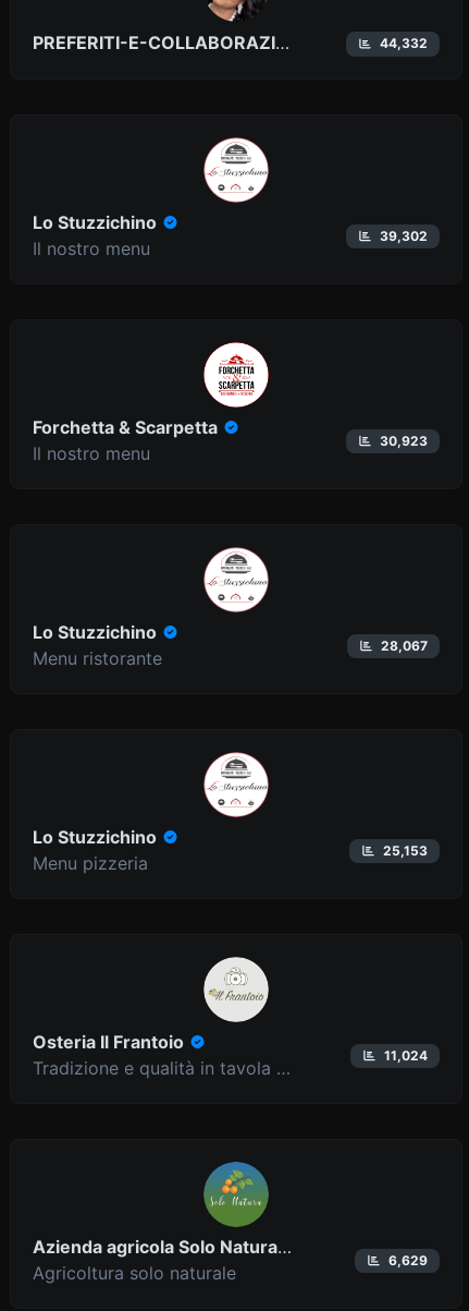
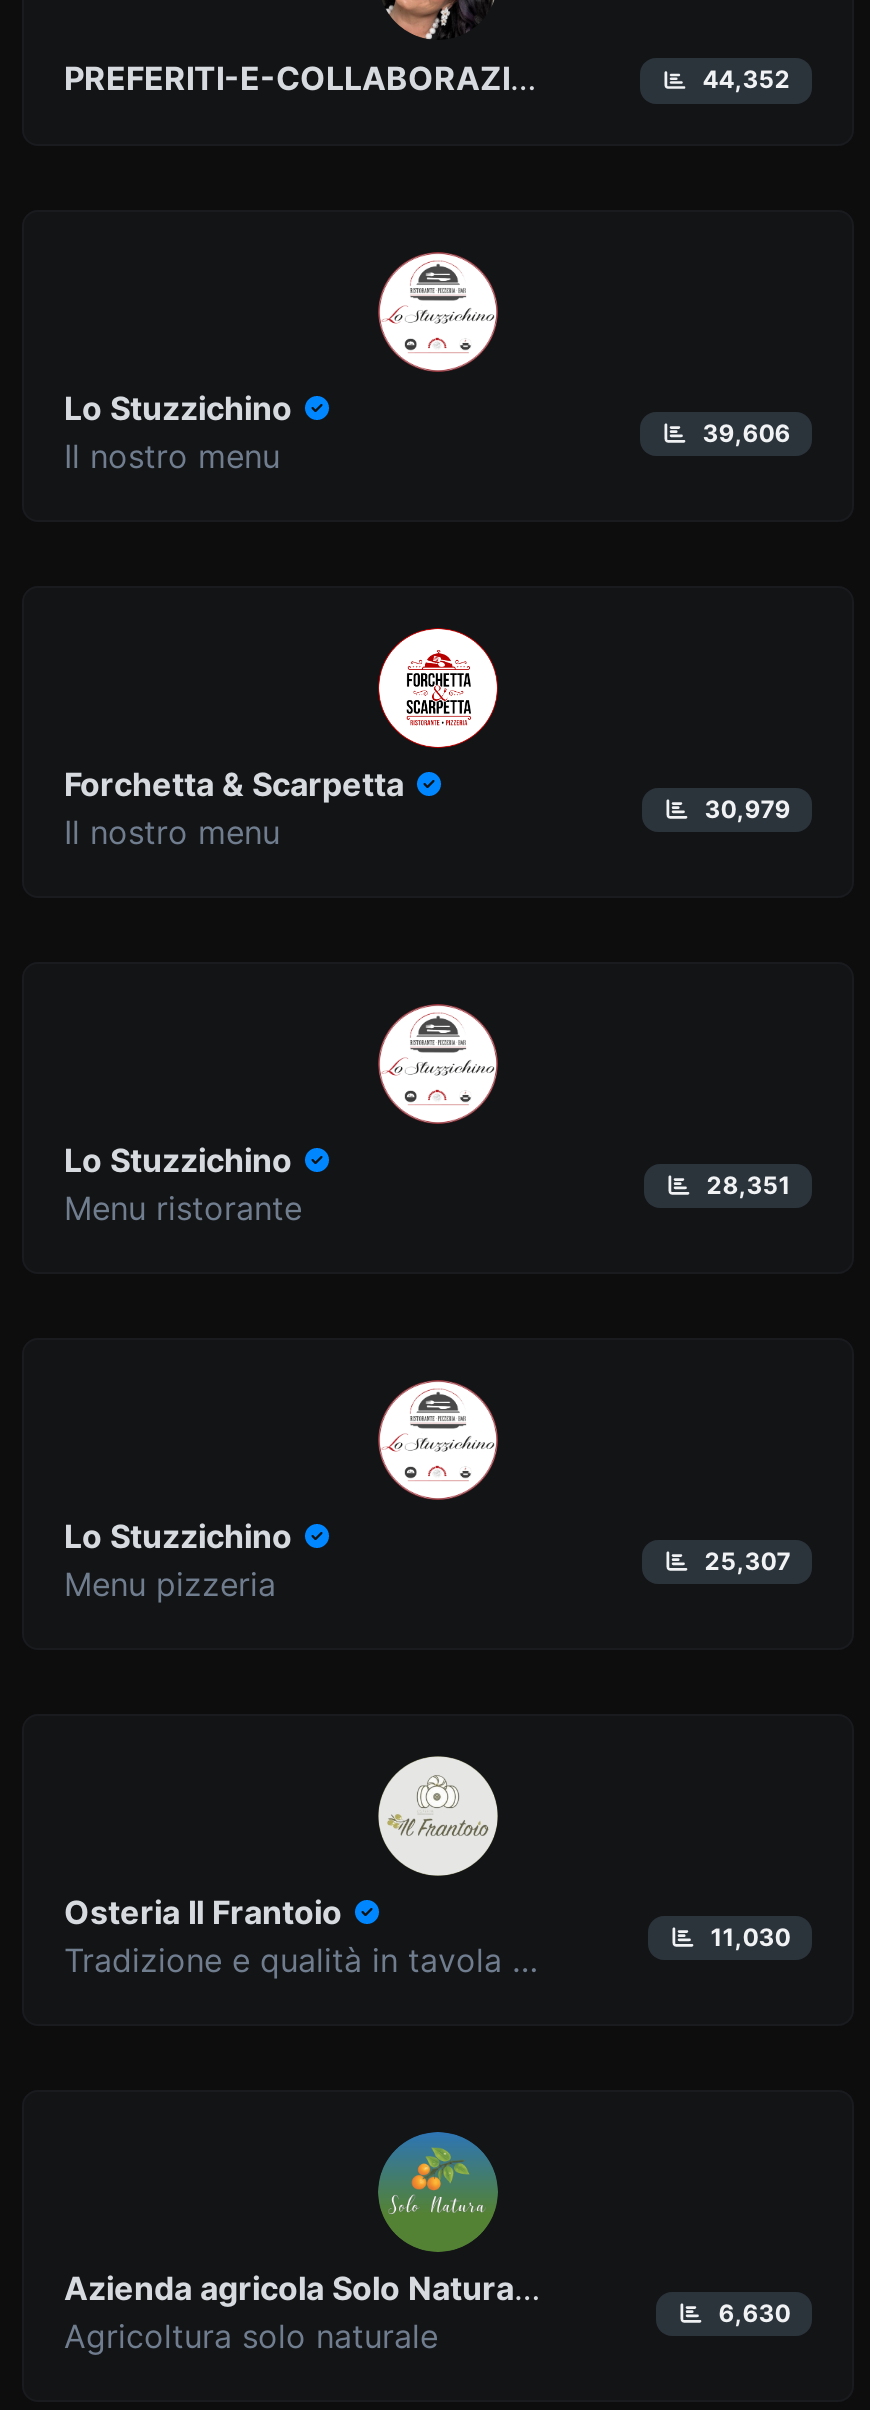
- 44,332
+ 44,352

- 39,302
+ 39,606

- 30,923
+ 30,979

- 28,067
+ 28,351

- 25,153
+ 25,307

- 11,024
+ 11,030

- 6,629
+ 6,630
